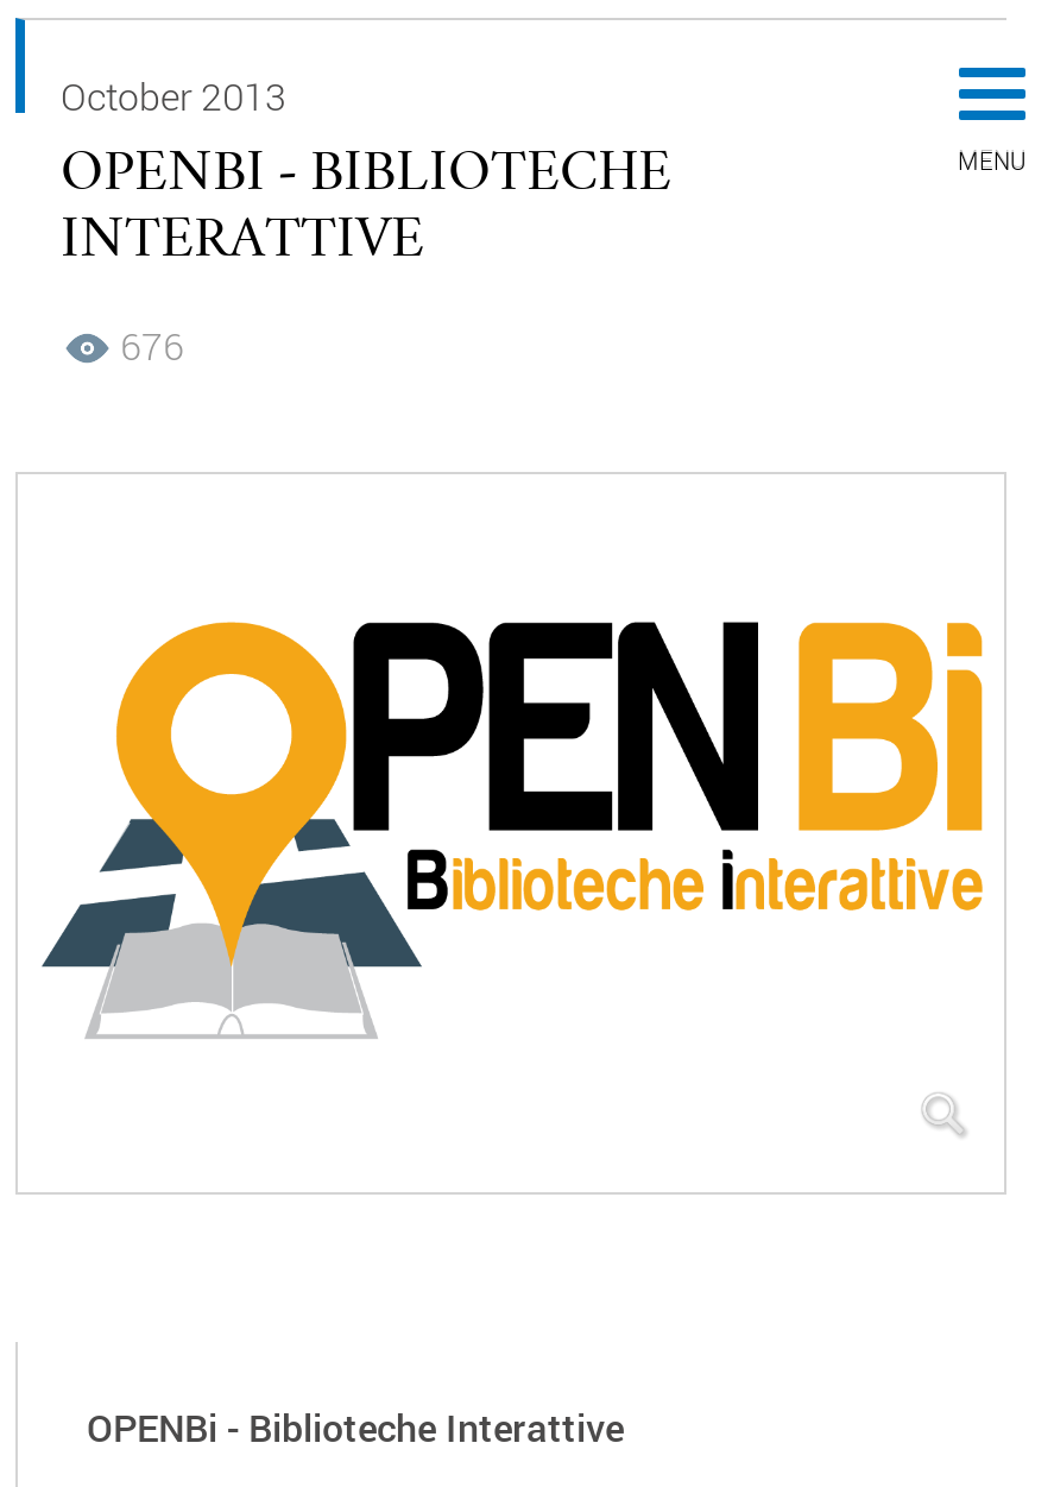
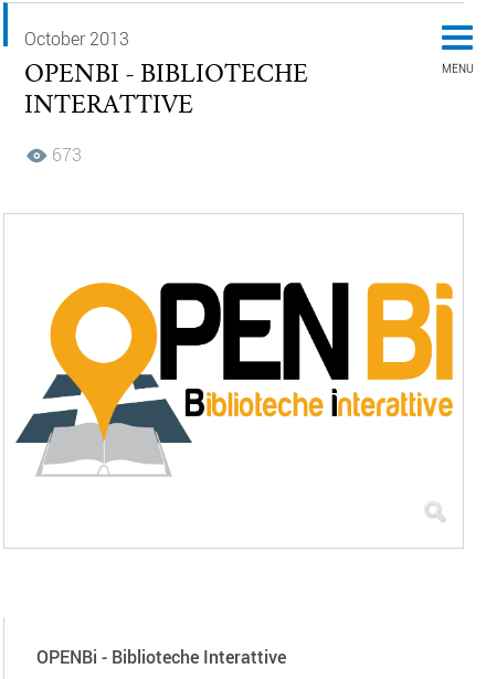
- 676
+ 673
